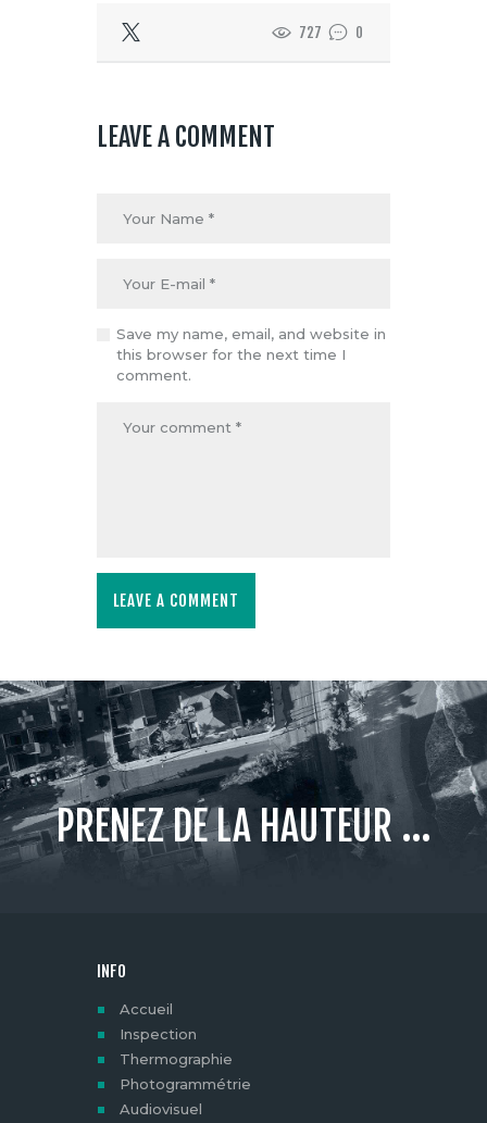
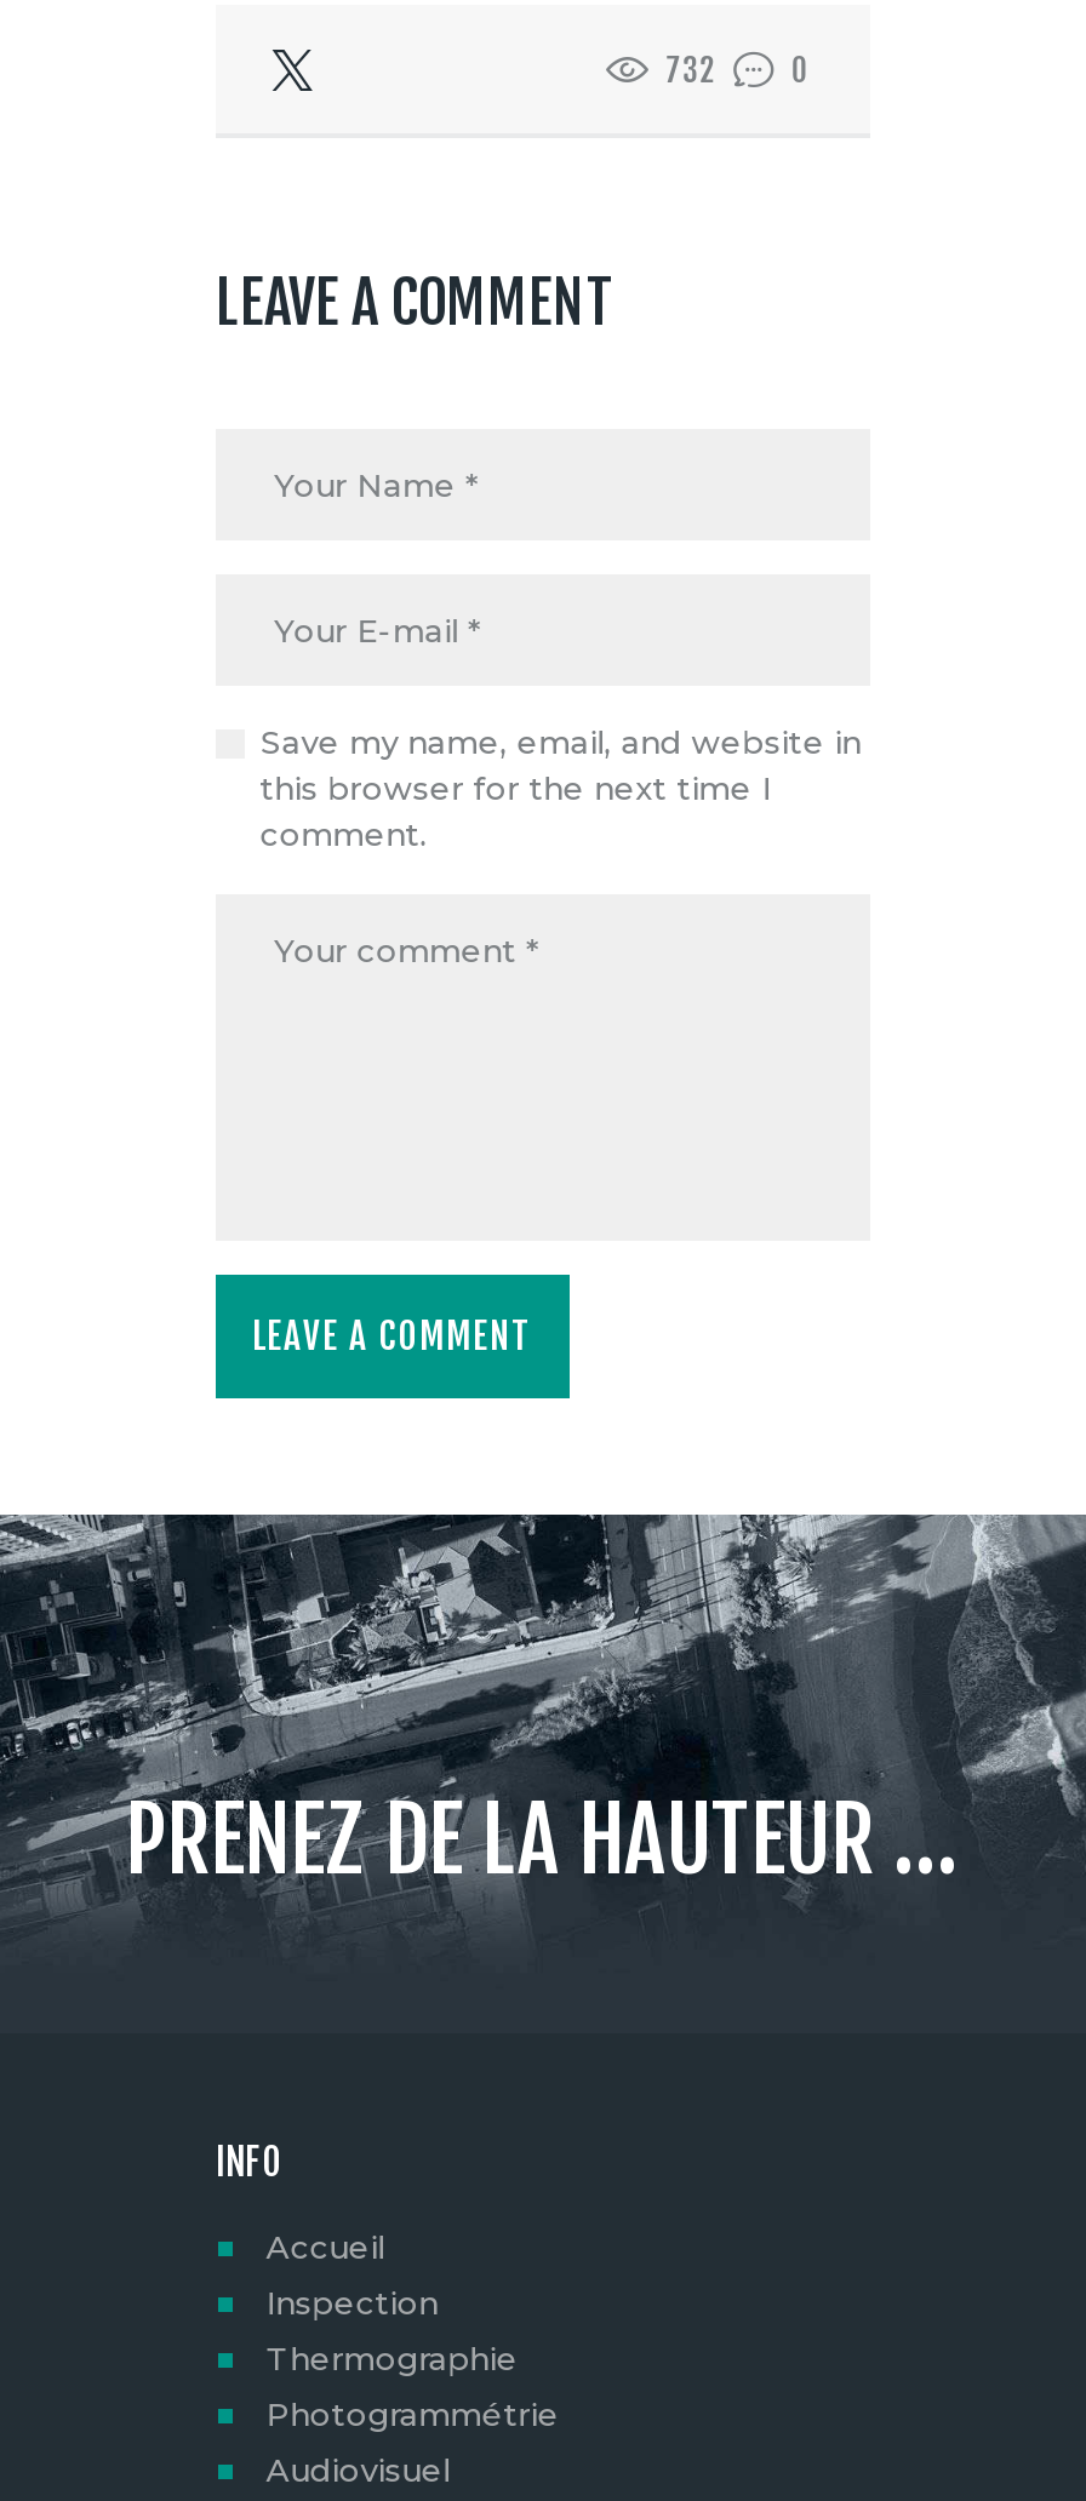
- 727 0
+ 732 0
